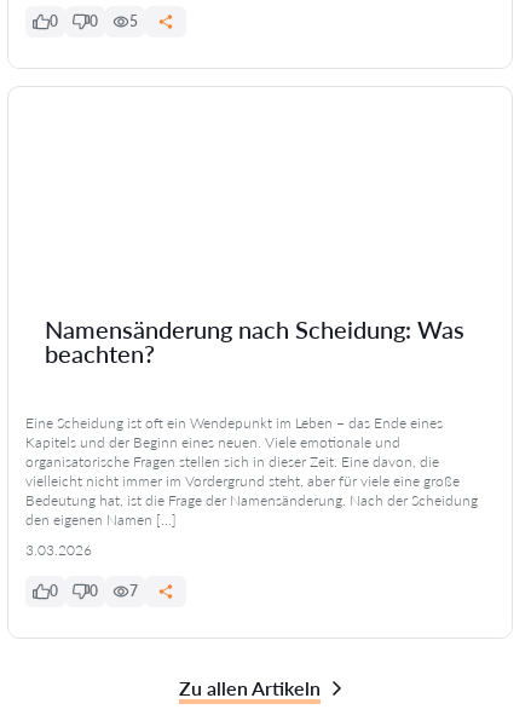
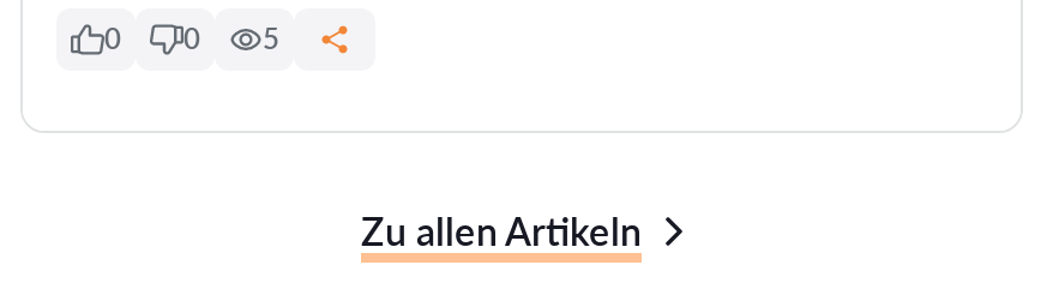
- Namensänderung nach Scheidung: Was
- beachten?
- Eine Scheidung ist oft ein Wendepunkt im Leben – das Ende eines
- Kapitels und der Beginn eines neuen. Viele emotionale und
- organisatorische Fragen stellen sich in dieser Zeit. Eine davon, die
- vielleicht nicht immer im Vordergrund steht, aber für viele eine große
- Bedeutung hat, ist die Frage der Namensänderung. Nach der Scheidung
- den eigenen Namen […]
- 3.03.2026
- 0
- 0
- 7
